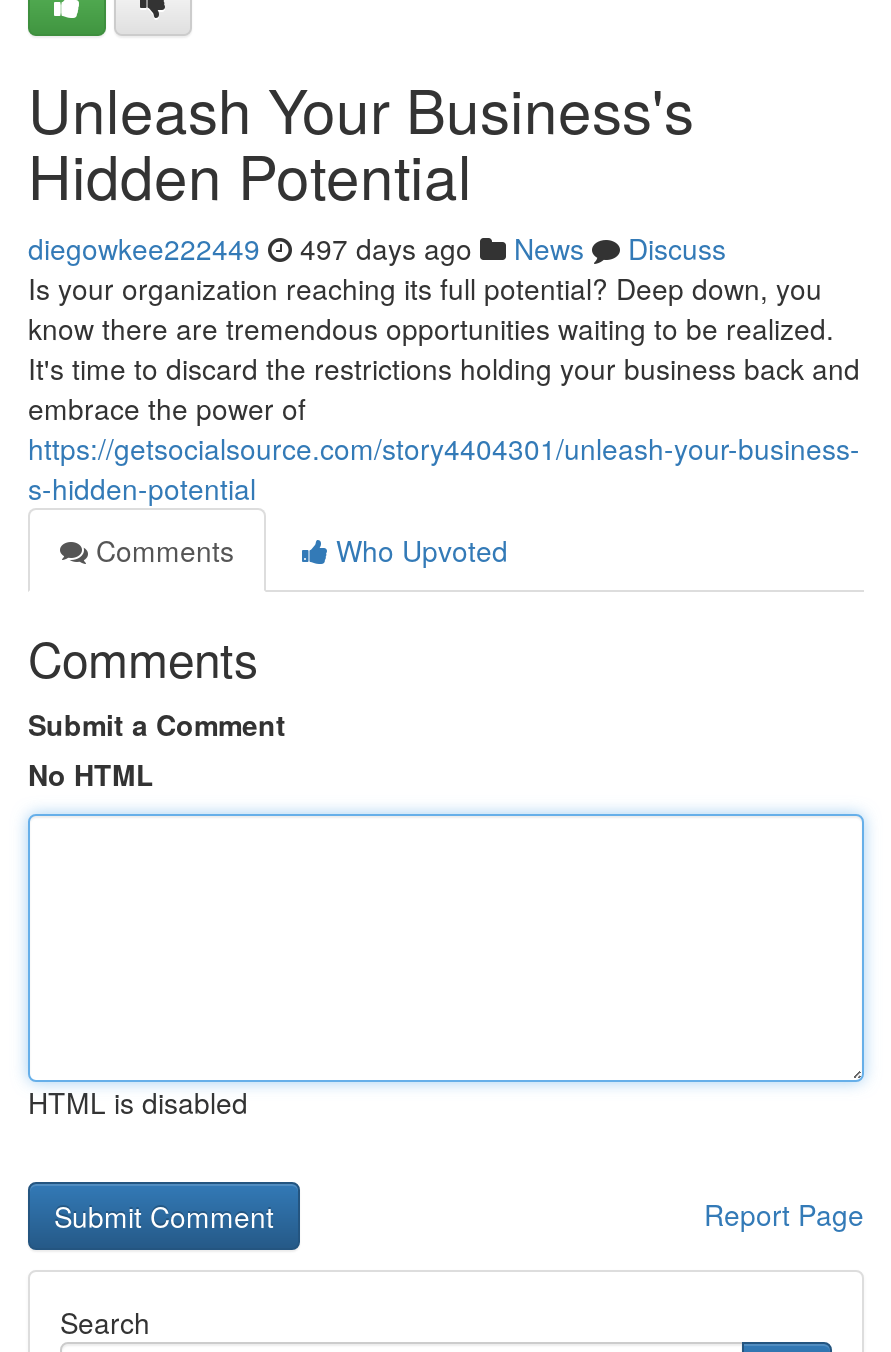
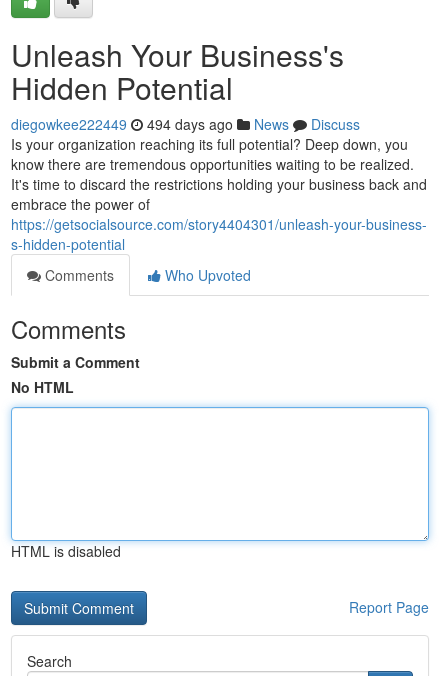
- diegowkee222449 497 days ago News Discuss
+ diegowkee222449 494 days ago News Discuss
